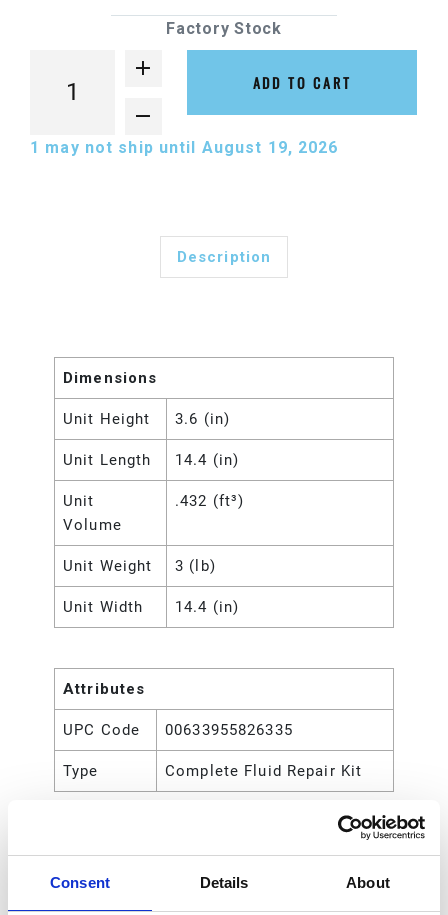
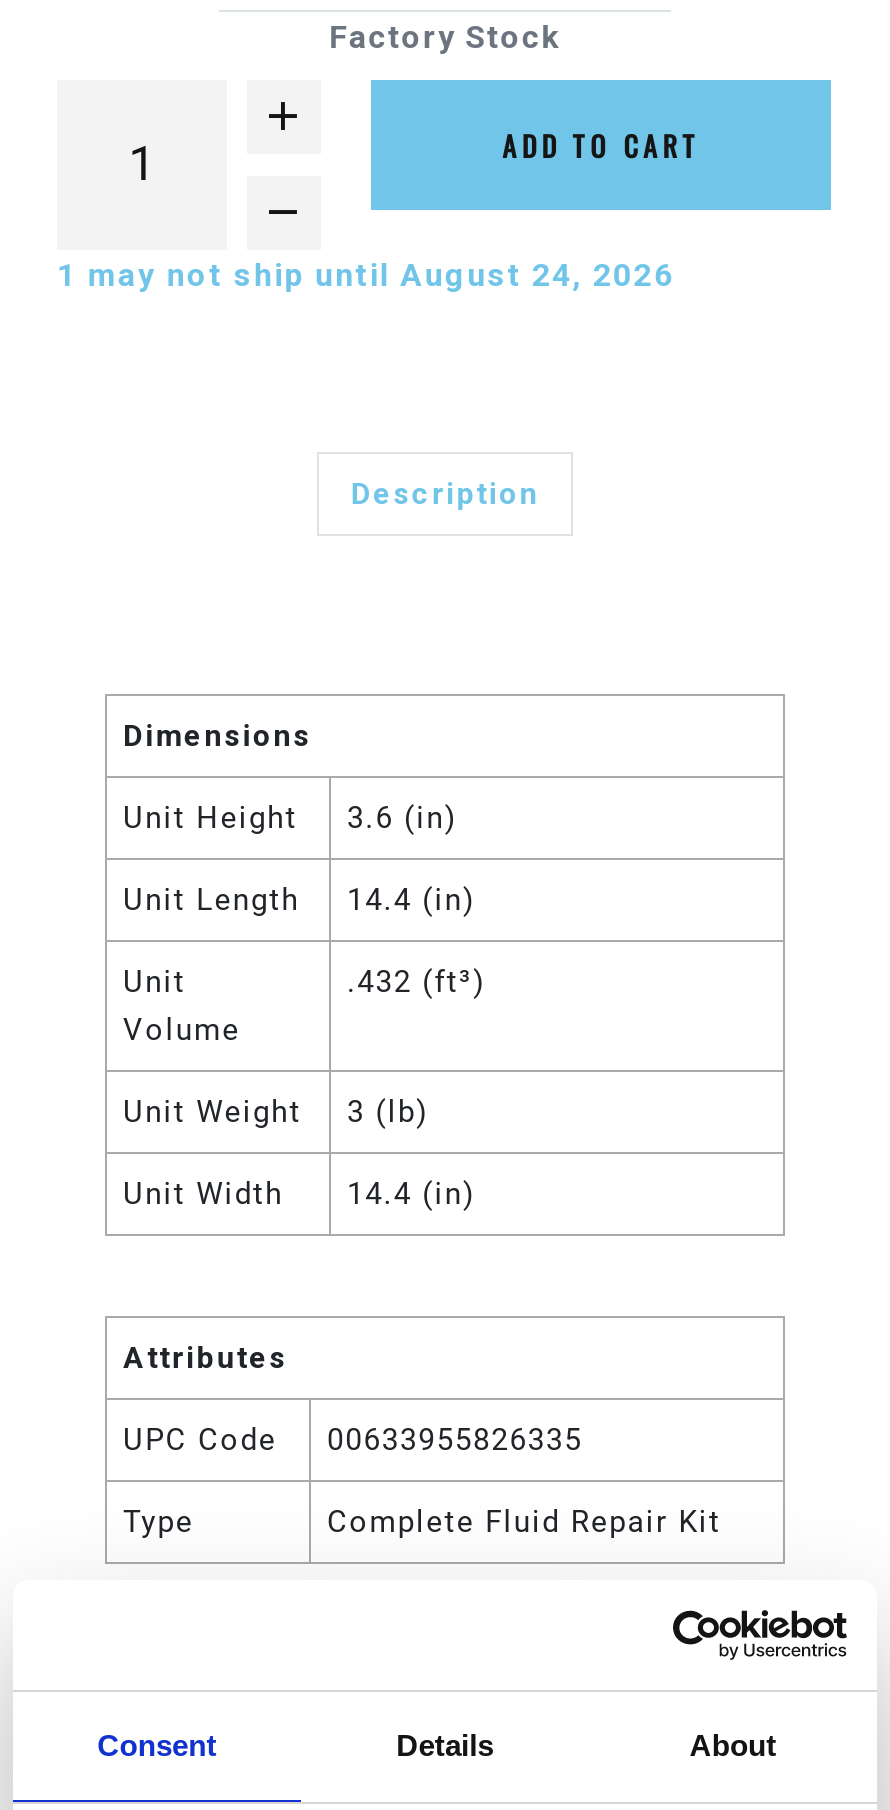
- 1 may not ship until August 19, 2026
+ 1 may not ship until August 24, 2026
